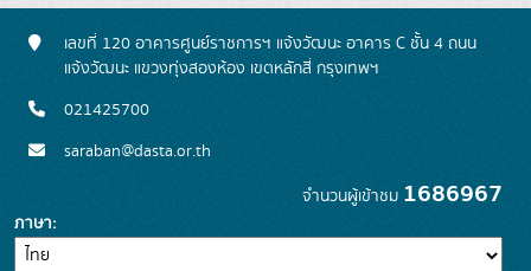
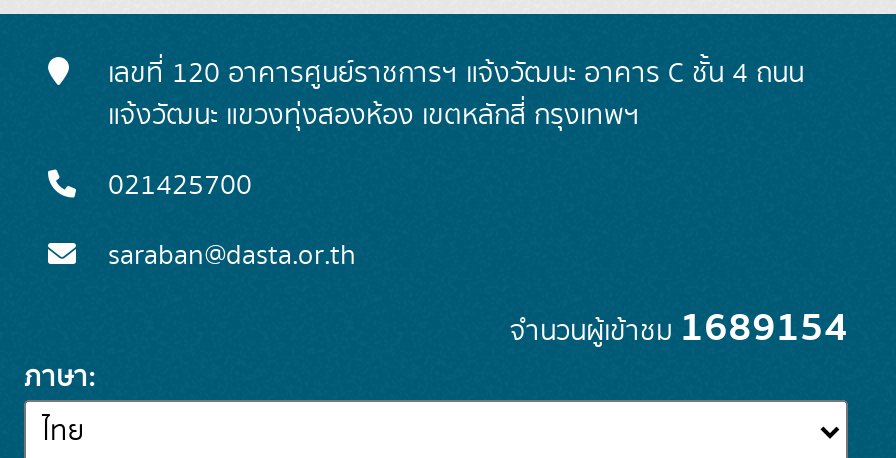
- จำนวนผู้เข้าชม1686967
+ จำนวนผู้เข้าชม1689154
